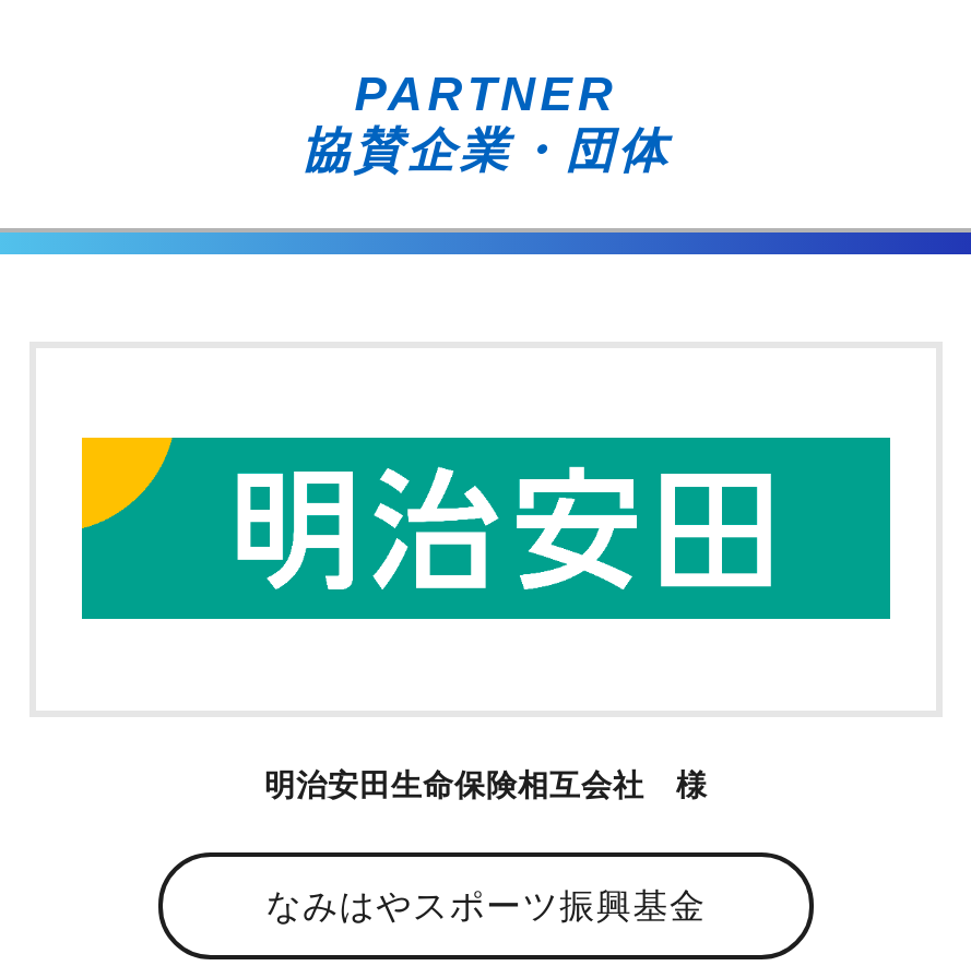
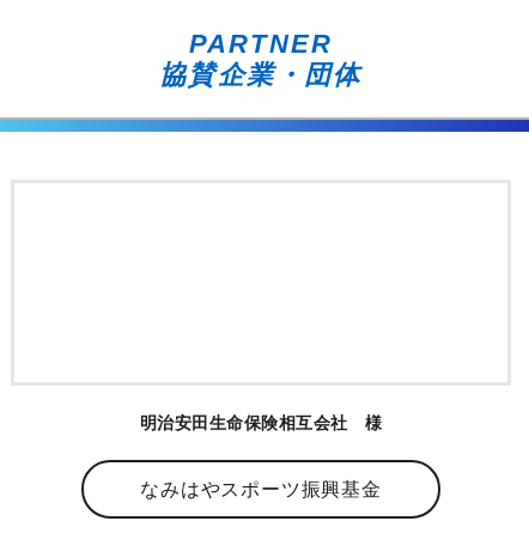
- [image]
